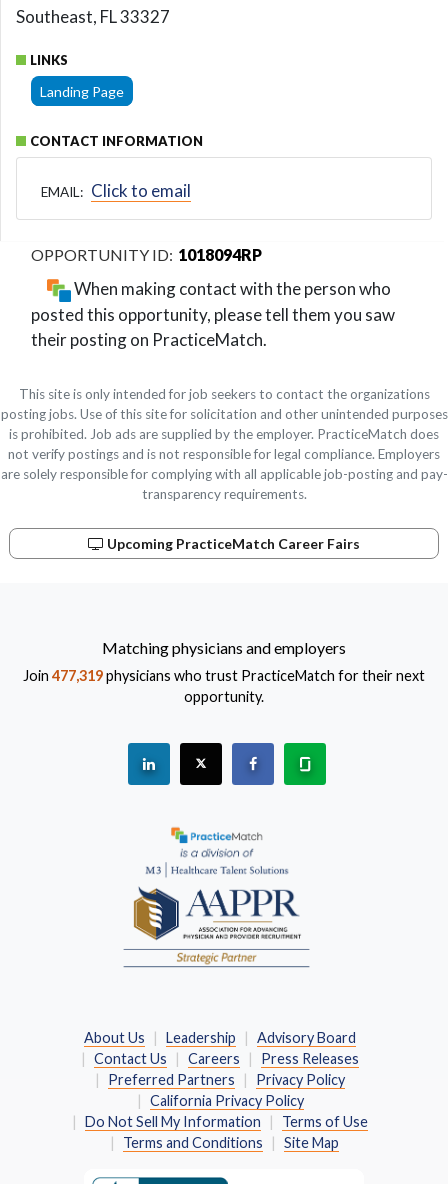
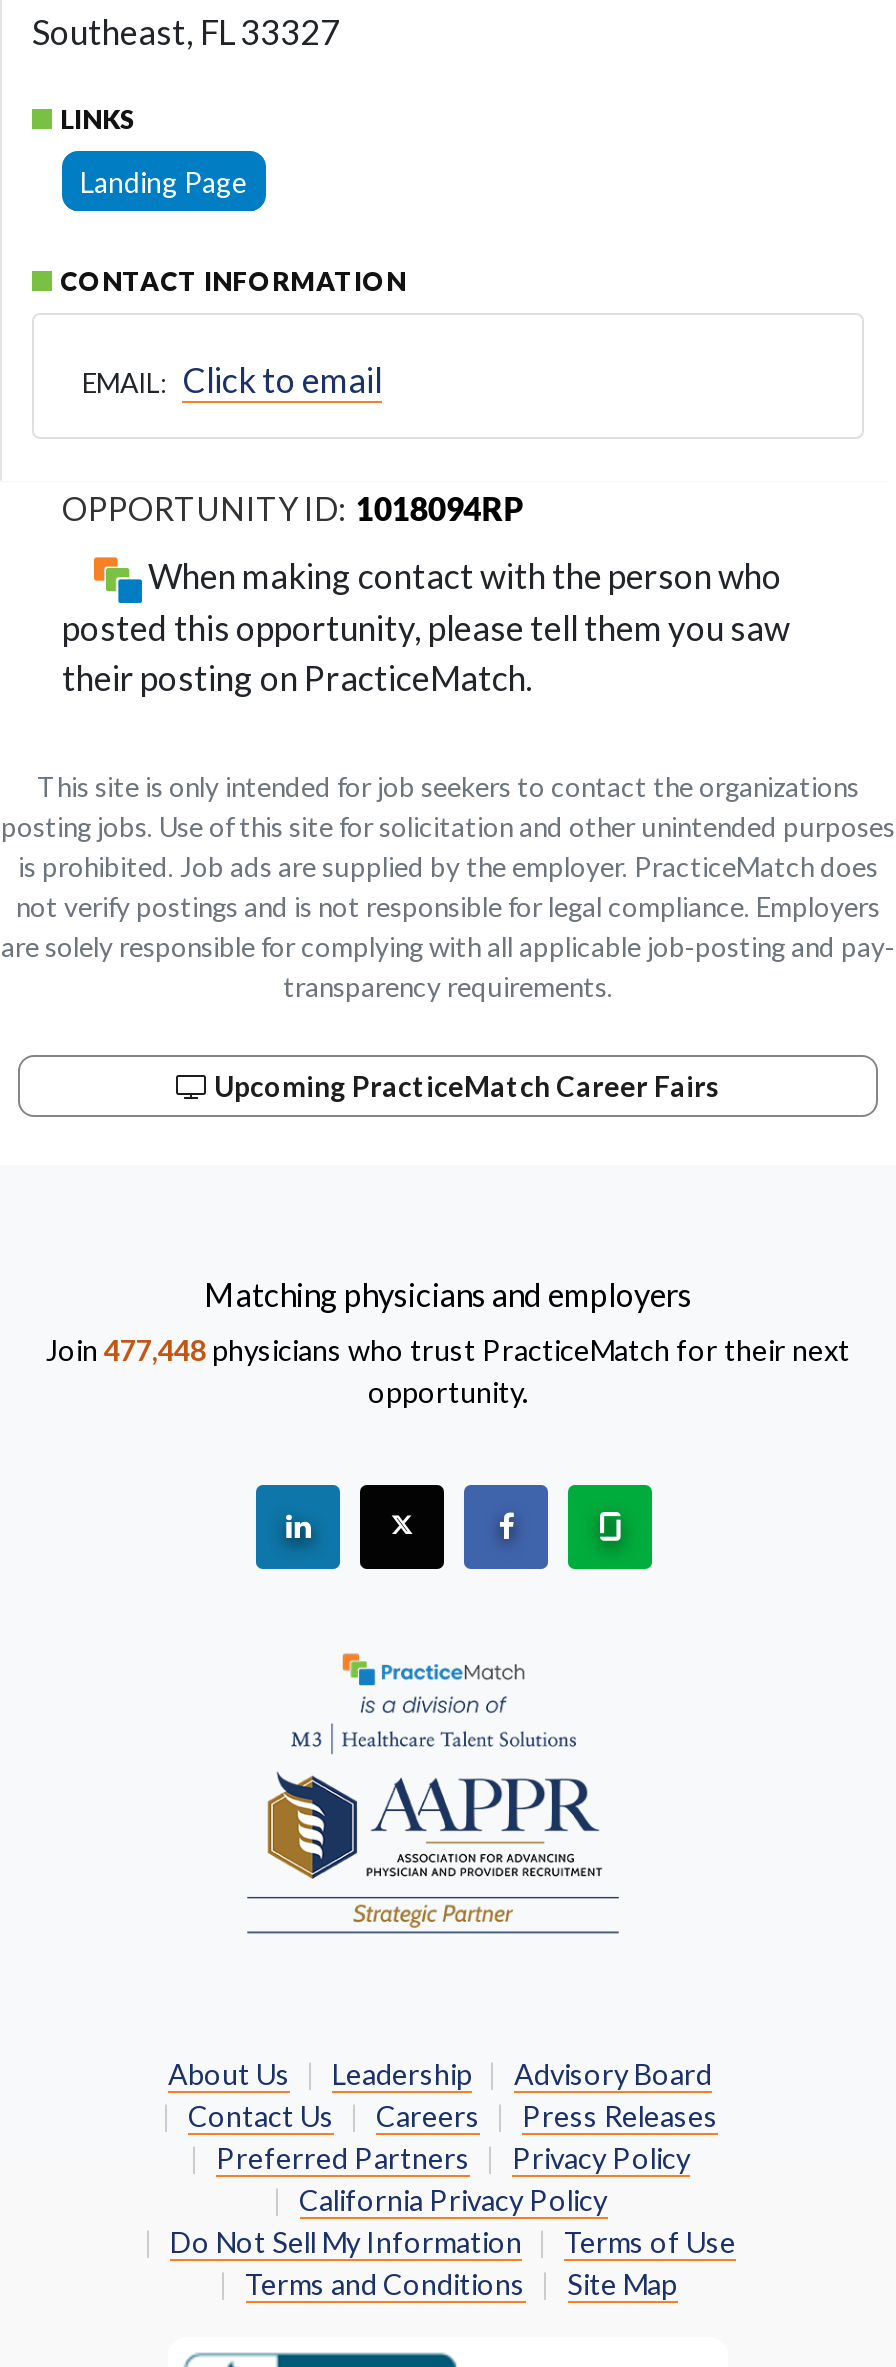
- Join 477,319 physicians who trust PracticeMatch for their next
+ Join 477,448 physicians who trust PracticeMatch for their next
